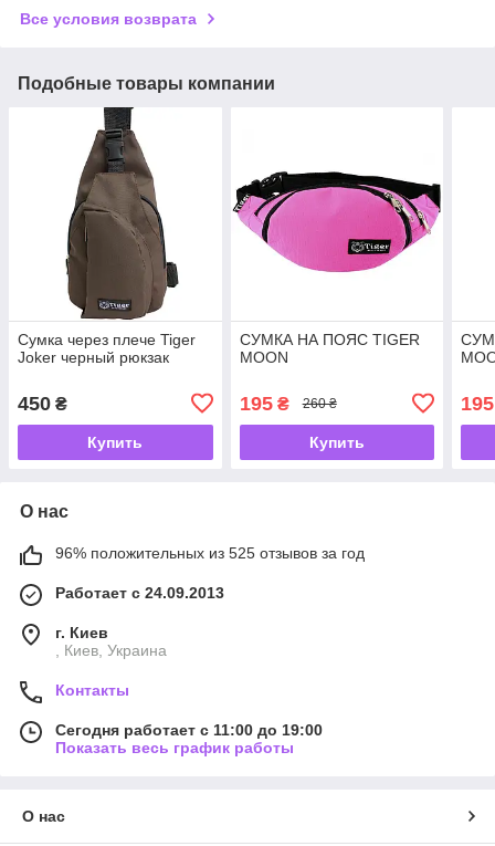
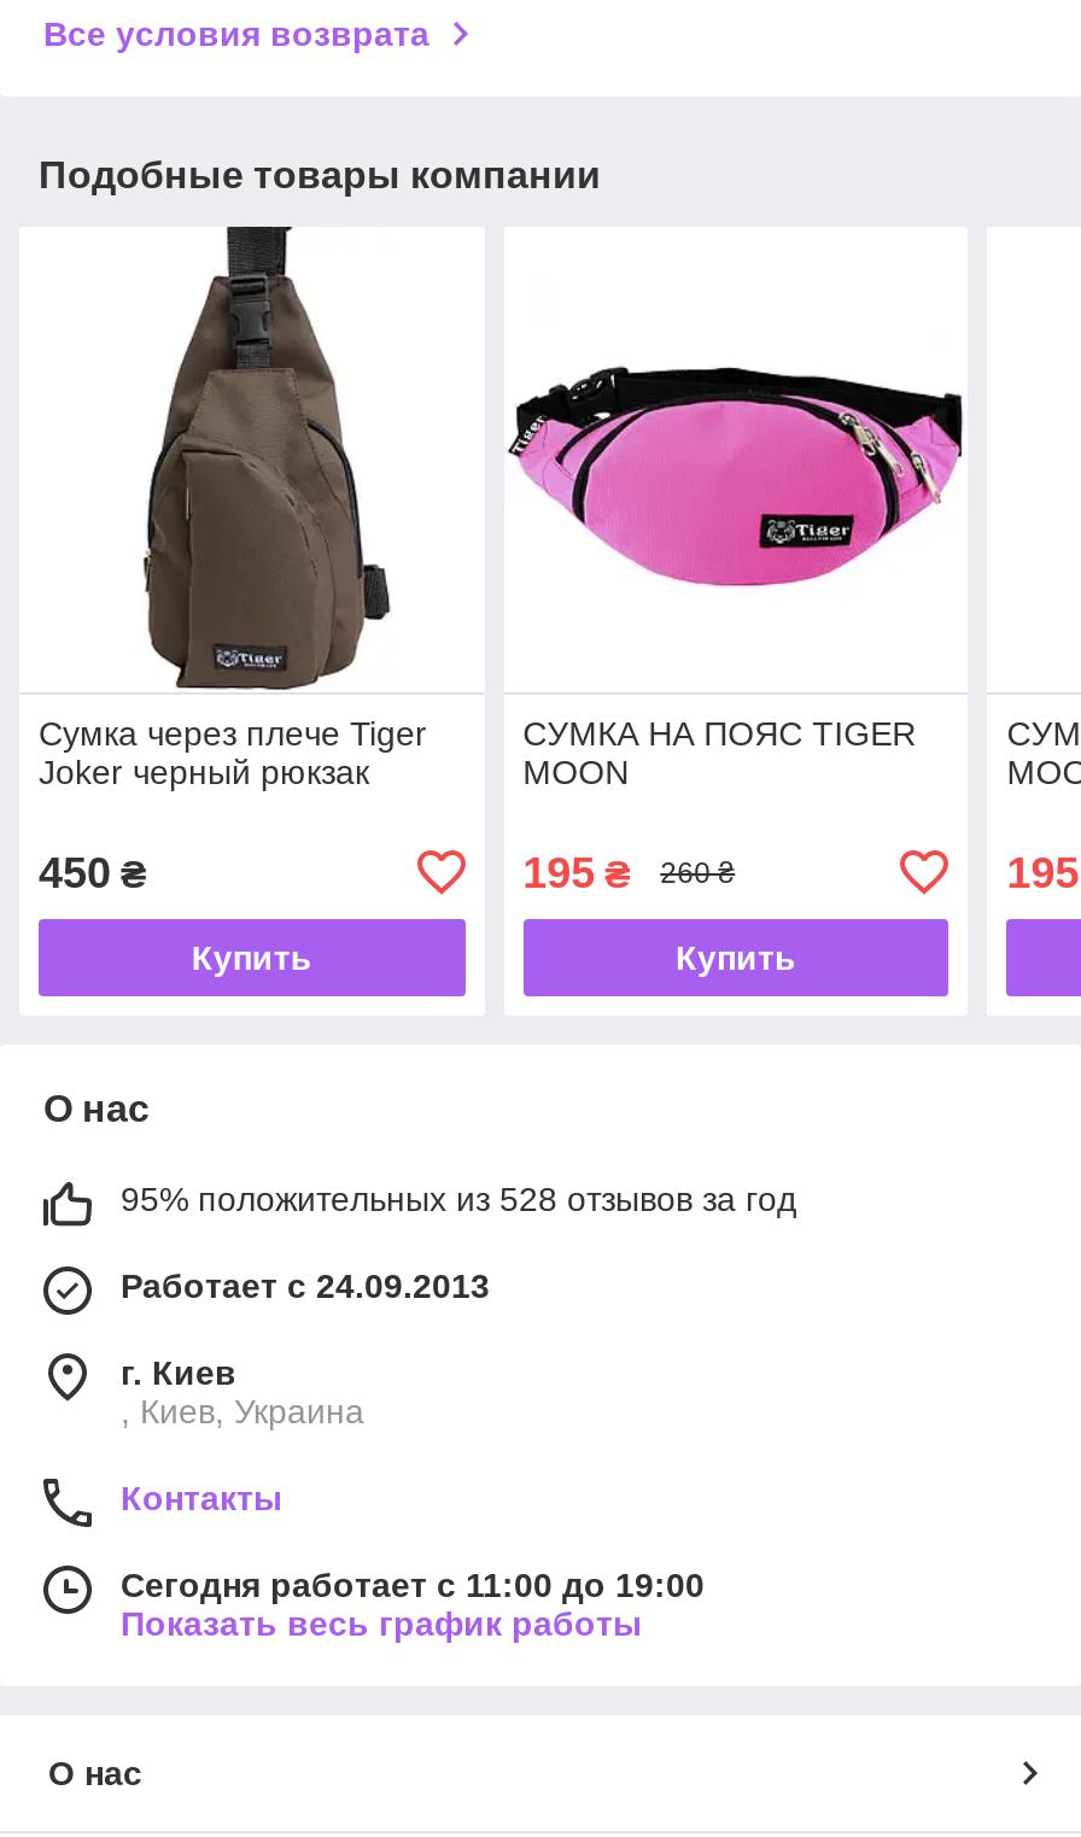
- 96% положительных из 525 отзывов за год
+ 95% положительных из 528 отзывов за год
